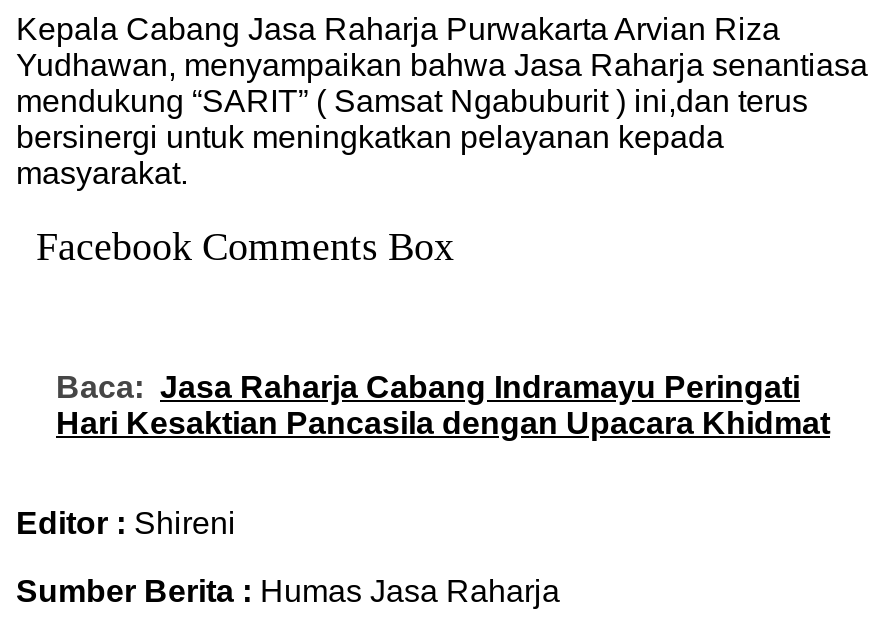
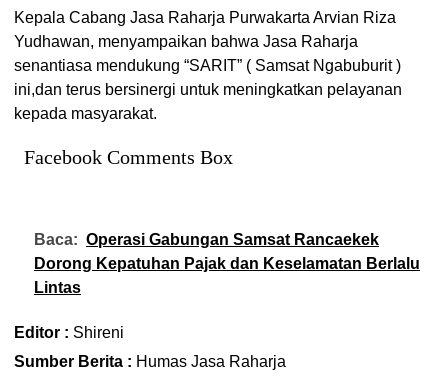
- Baca: Jasa Raharja Cabang Indramayu Peringati
- Hari Kesaktian Pancasila dengan Upacara Khidmat
+ Baca: Operasi Gabungan Samsat Rancaekek
+ Dorong Kepatuhan Pajak dan Keselamatan Berlalu
+ Lintas
